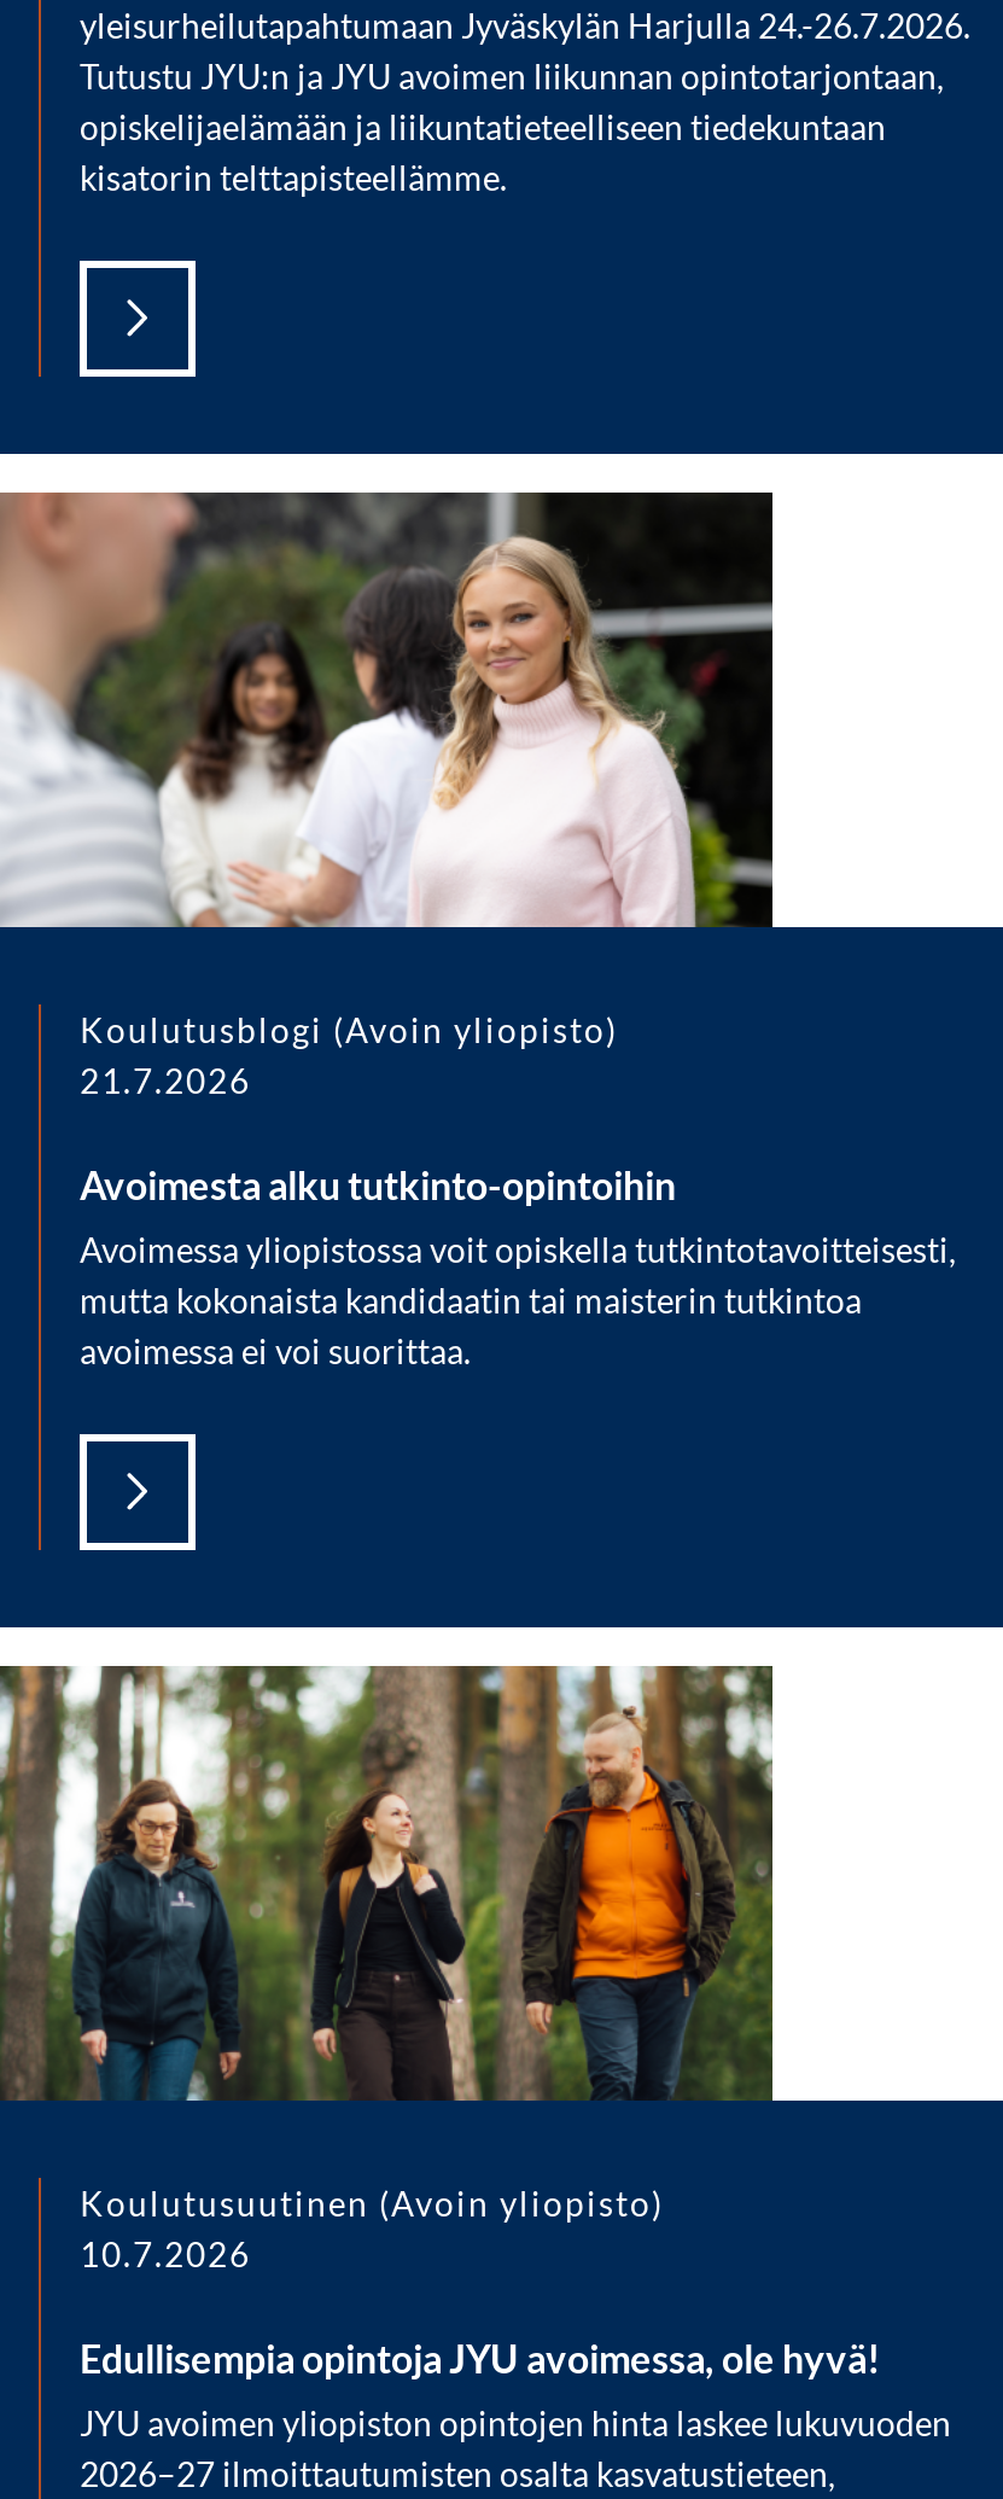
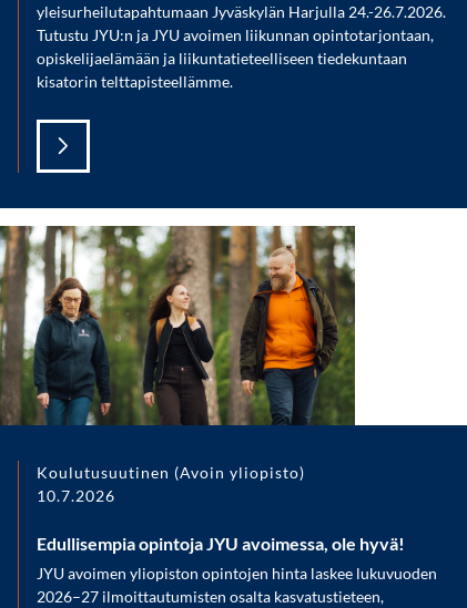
- [image]
- Koulutusblogi (Avoin yliopisto)
- 21.7.2026
- Avoimesta alku tutkinto-opintoihin
- Avoimessa yliopistossa voit opiskella tutkintotavoitteisesti,
- mutta kokonaista kandidaatin tai maisterin tutkintoa
- avoimessa ei voi suorittaa.
